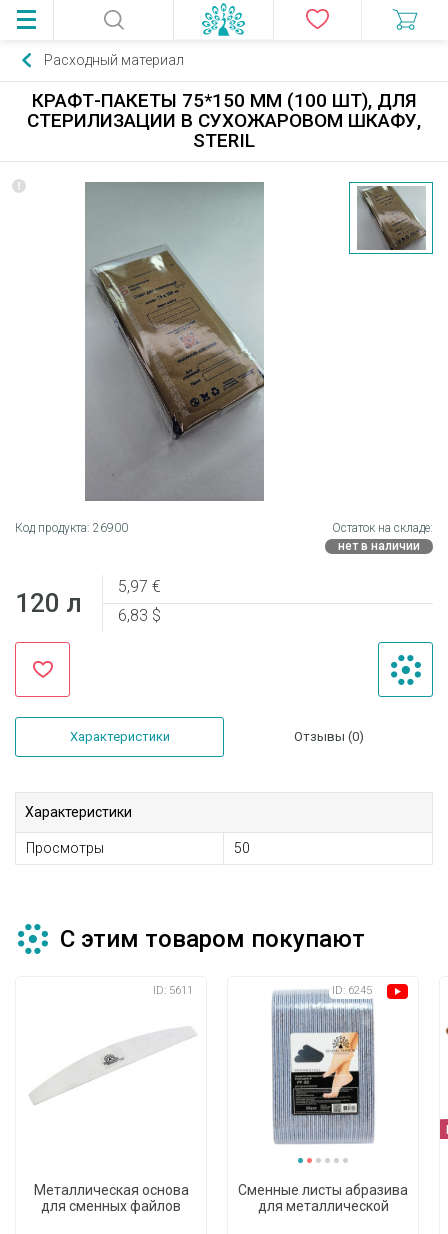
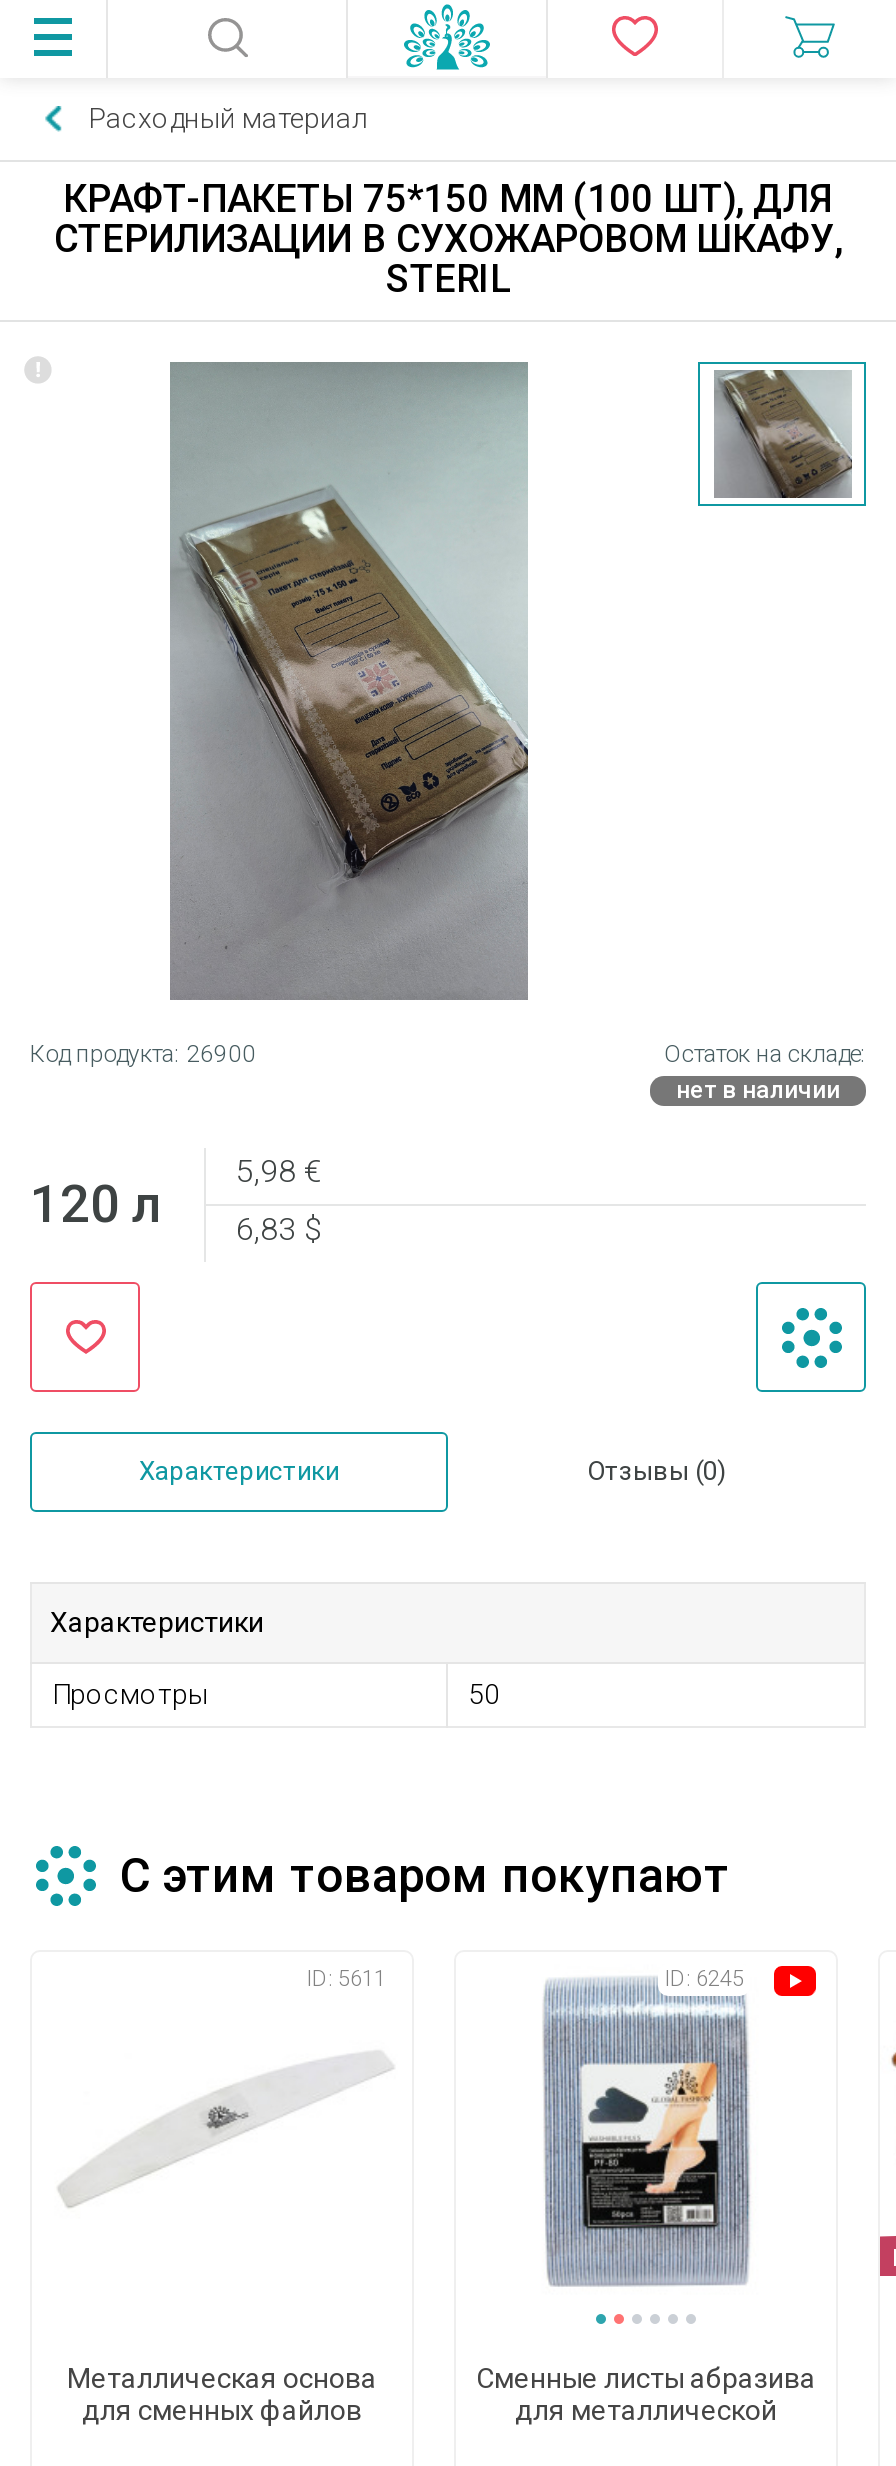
- 5,97 €
+ 5,98 €
